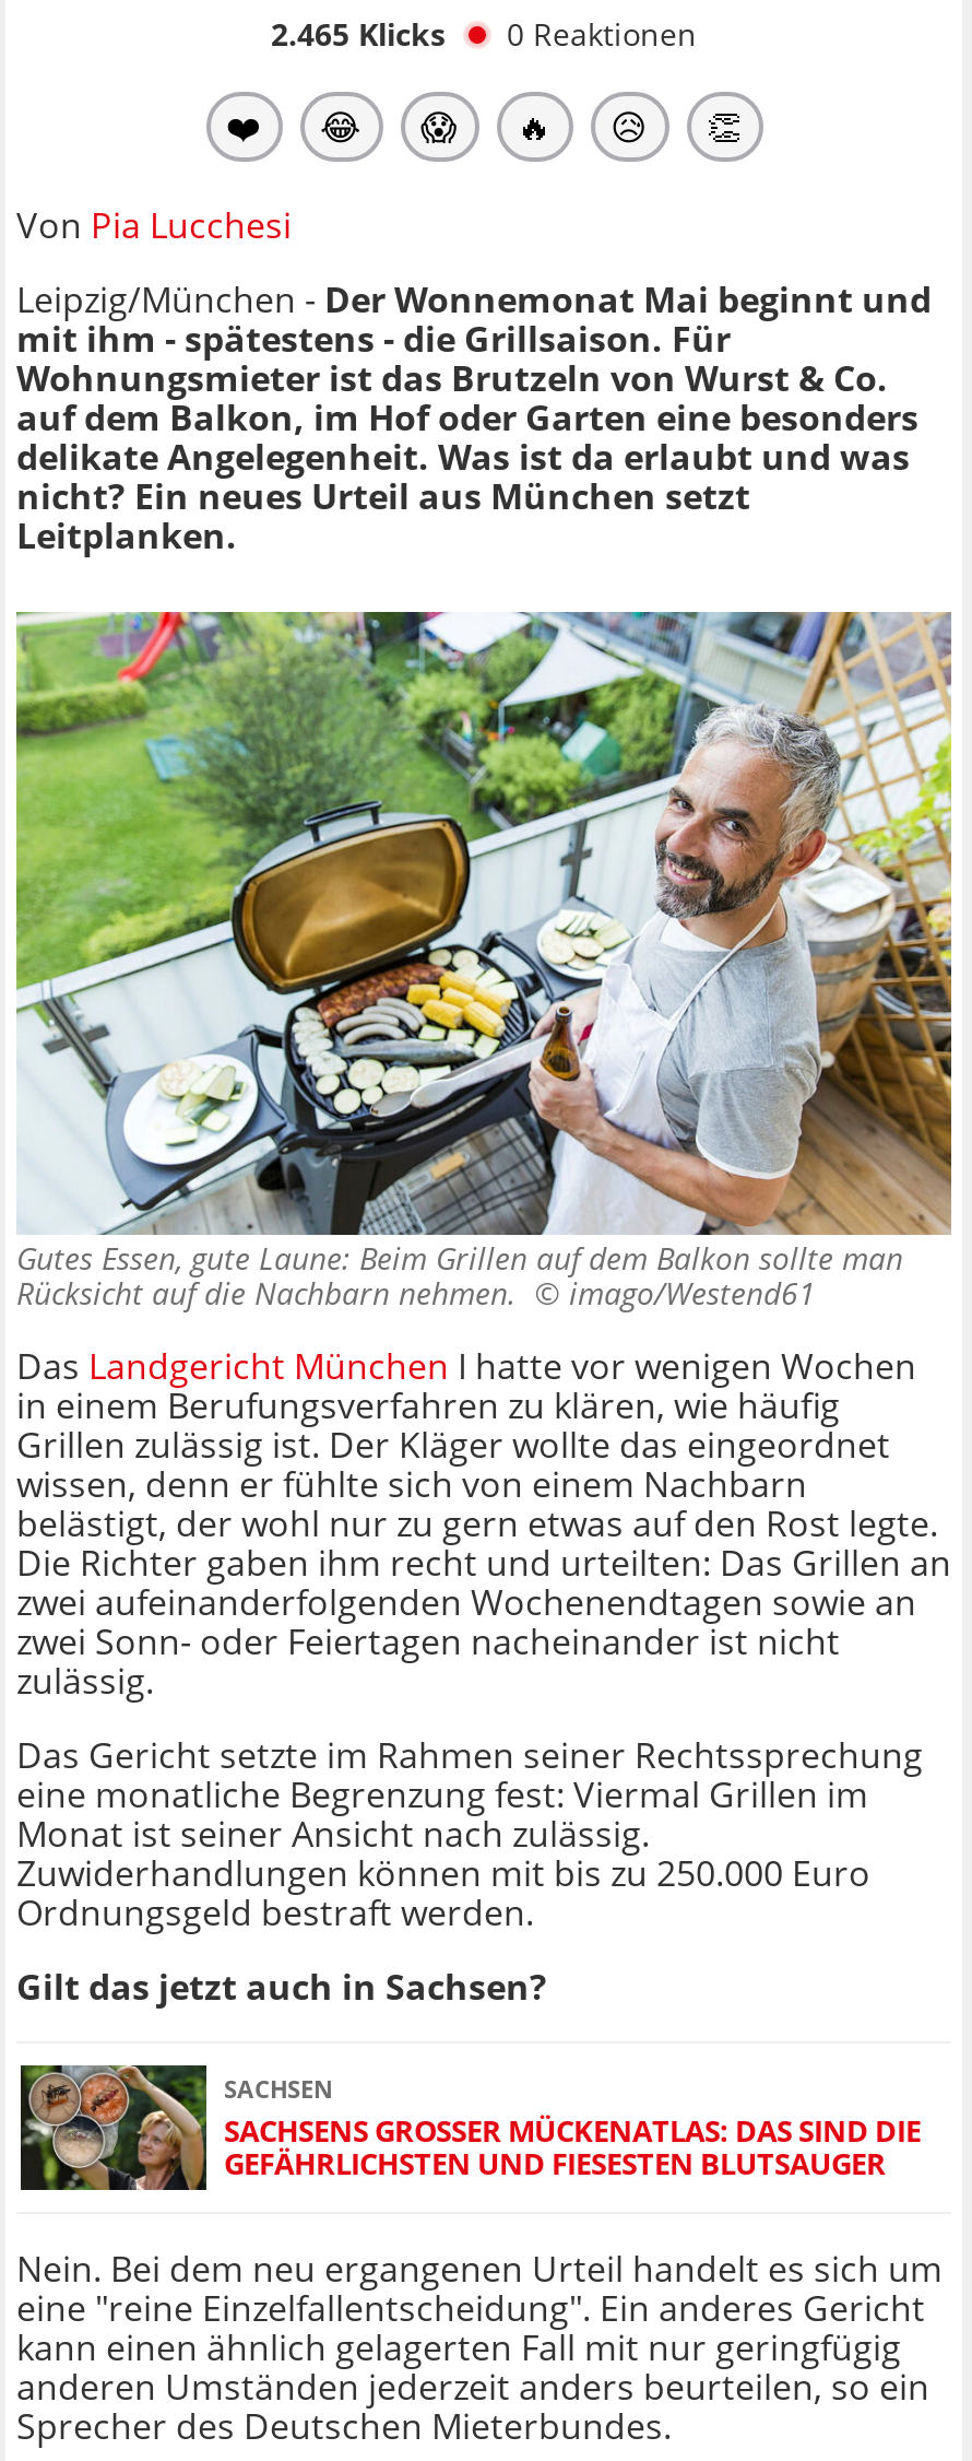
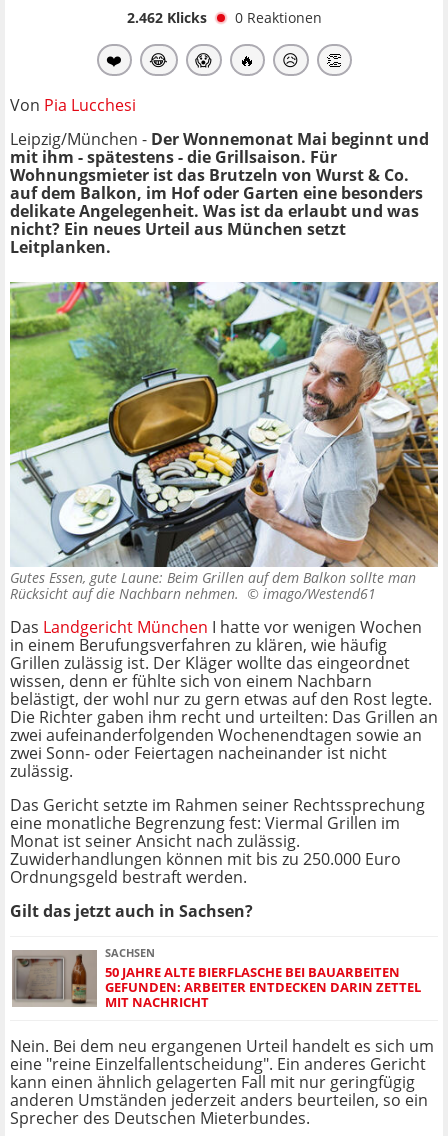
- 2.465 Klicks 0 Reaktionen
+ 2.462 Klicks 0 Reaktionen

- [image]
- SACHSENS GROSSER MÜCKENATLAS: DAS SIND DIE G
- EFÄHRLICHSTEN UND FIESESTEN BLUTSAUGER
+ [image]
+ 50 JAHRE ALTE BIERFLASCHE BEI BAUARBEITEN
+ GEFUNDEN: ARBEITER ENTDECKEN DARIN ZETTEL
+ MIT NACHRICHT
